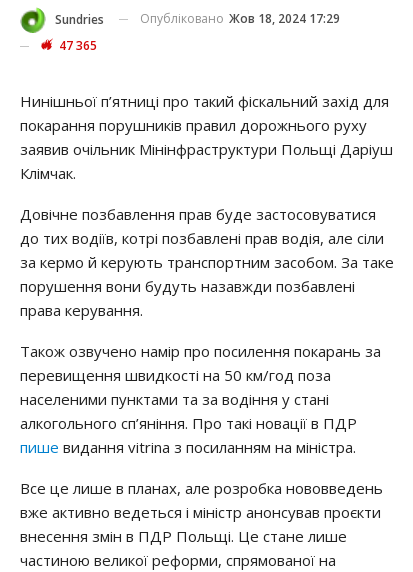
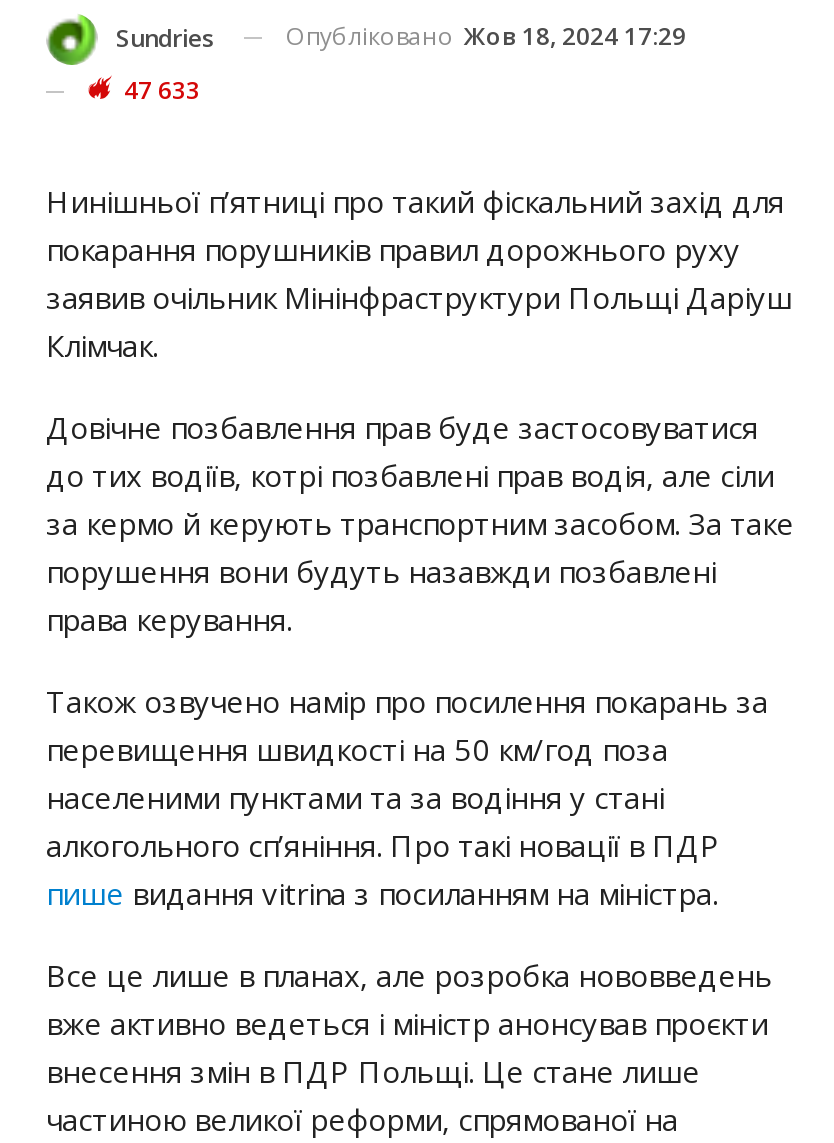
- 47 365
+ 47 633
